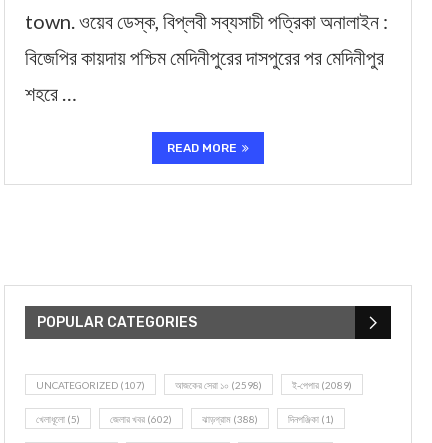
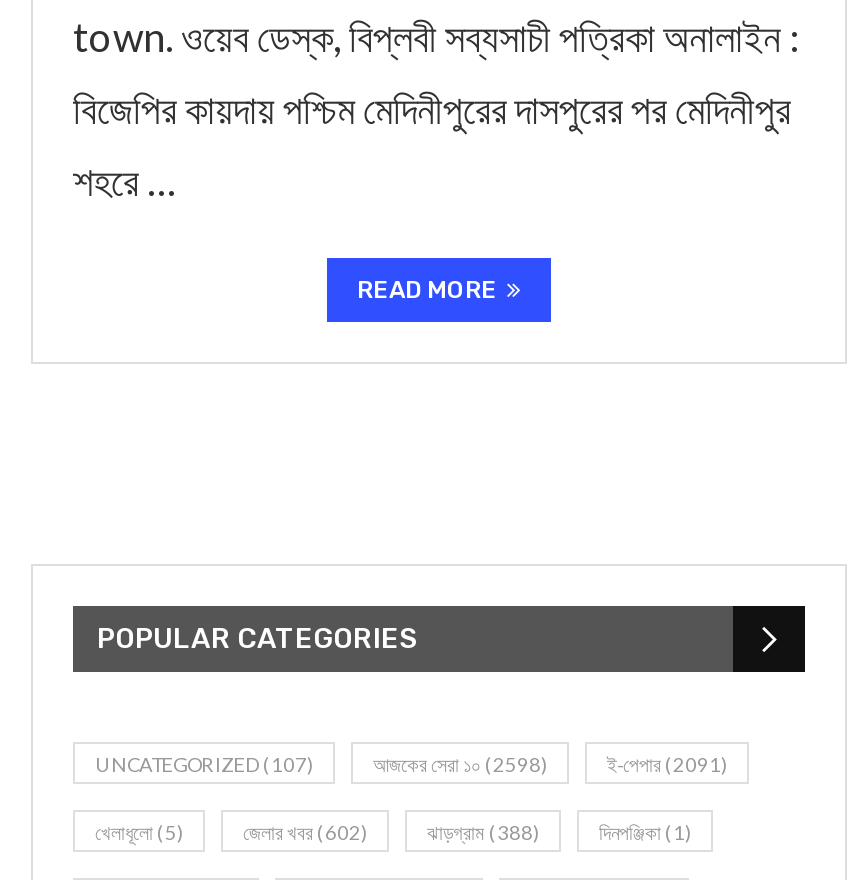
- ই-পেপার (2089)
+ ই-পেপার (2091)
